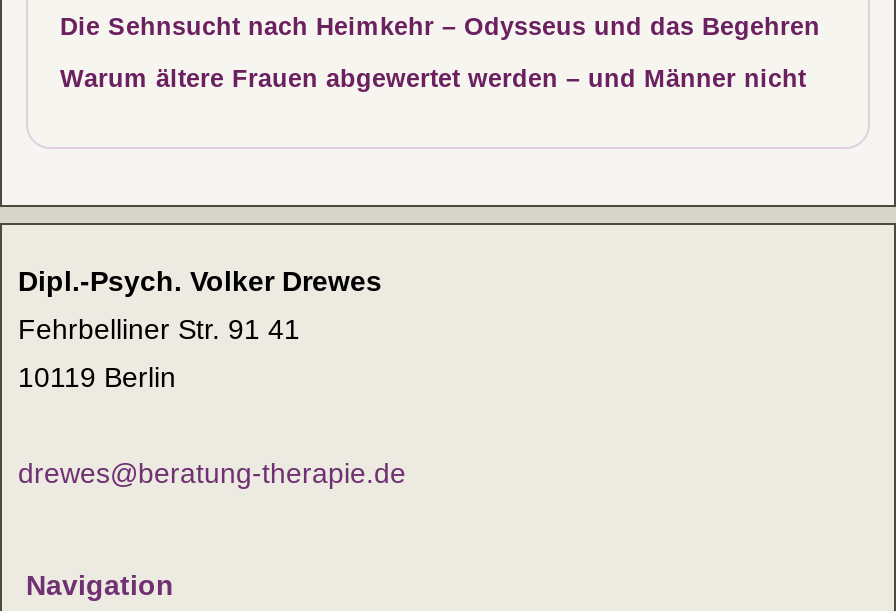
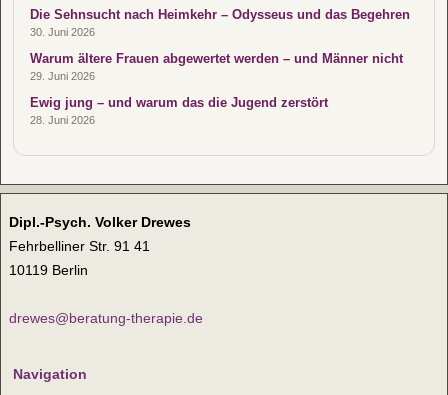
+ 30. Juni 2026

+ 29. Juni 2026
+ Ewig jung – und warum das die Jugend zerstört
+ 28. Juni 2026
